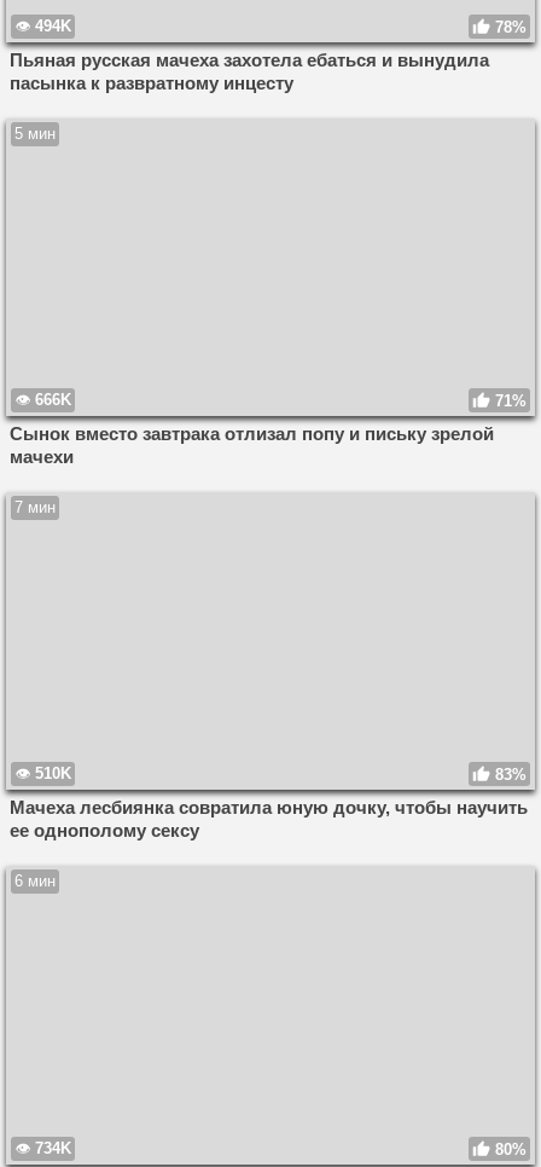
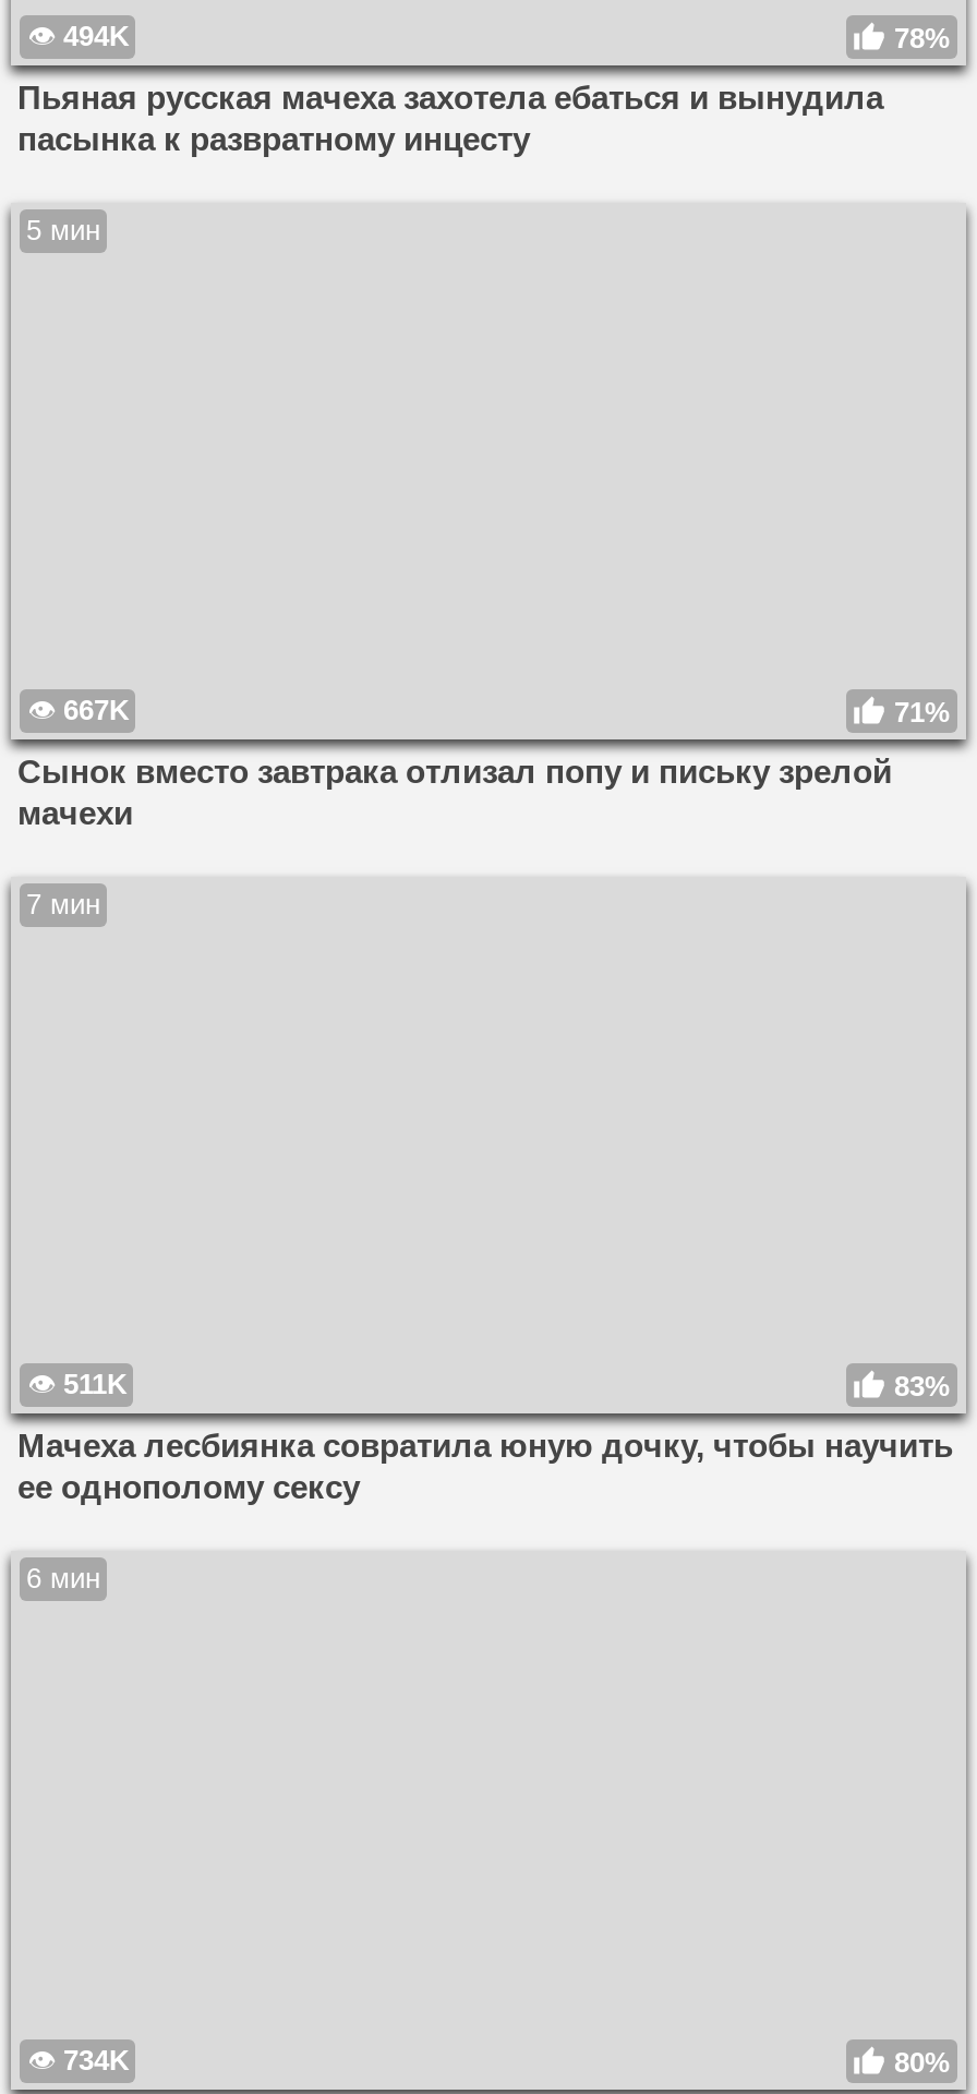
- 666K
+ 667K

- 510K
+ 511K
